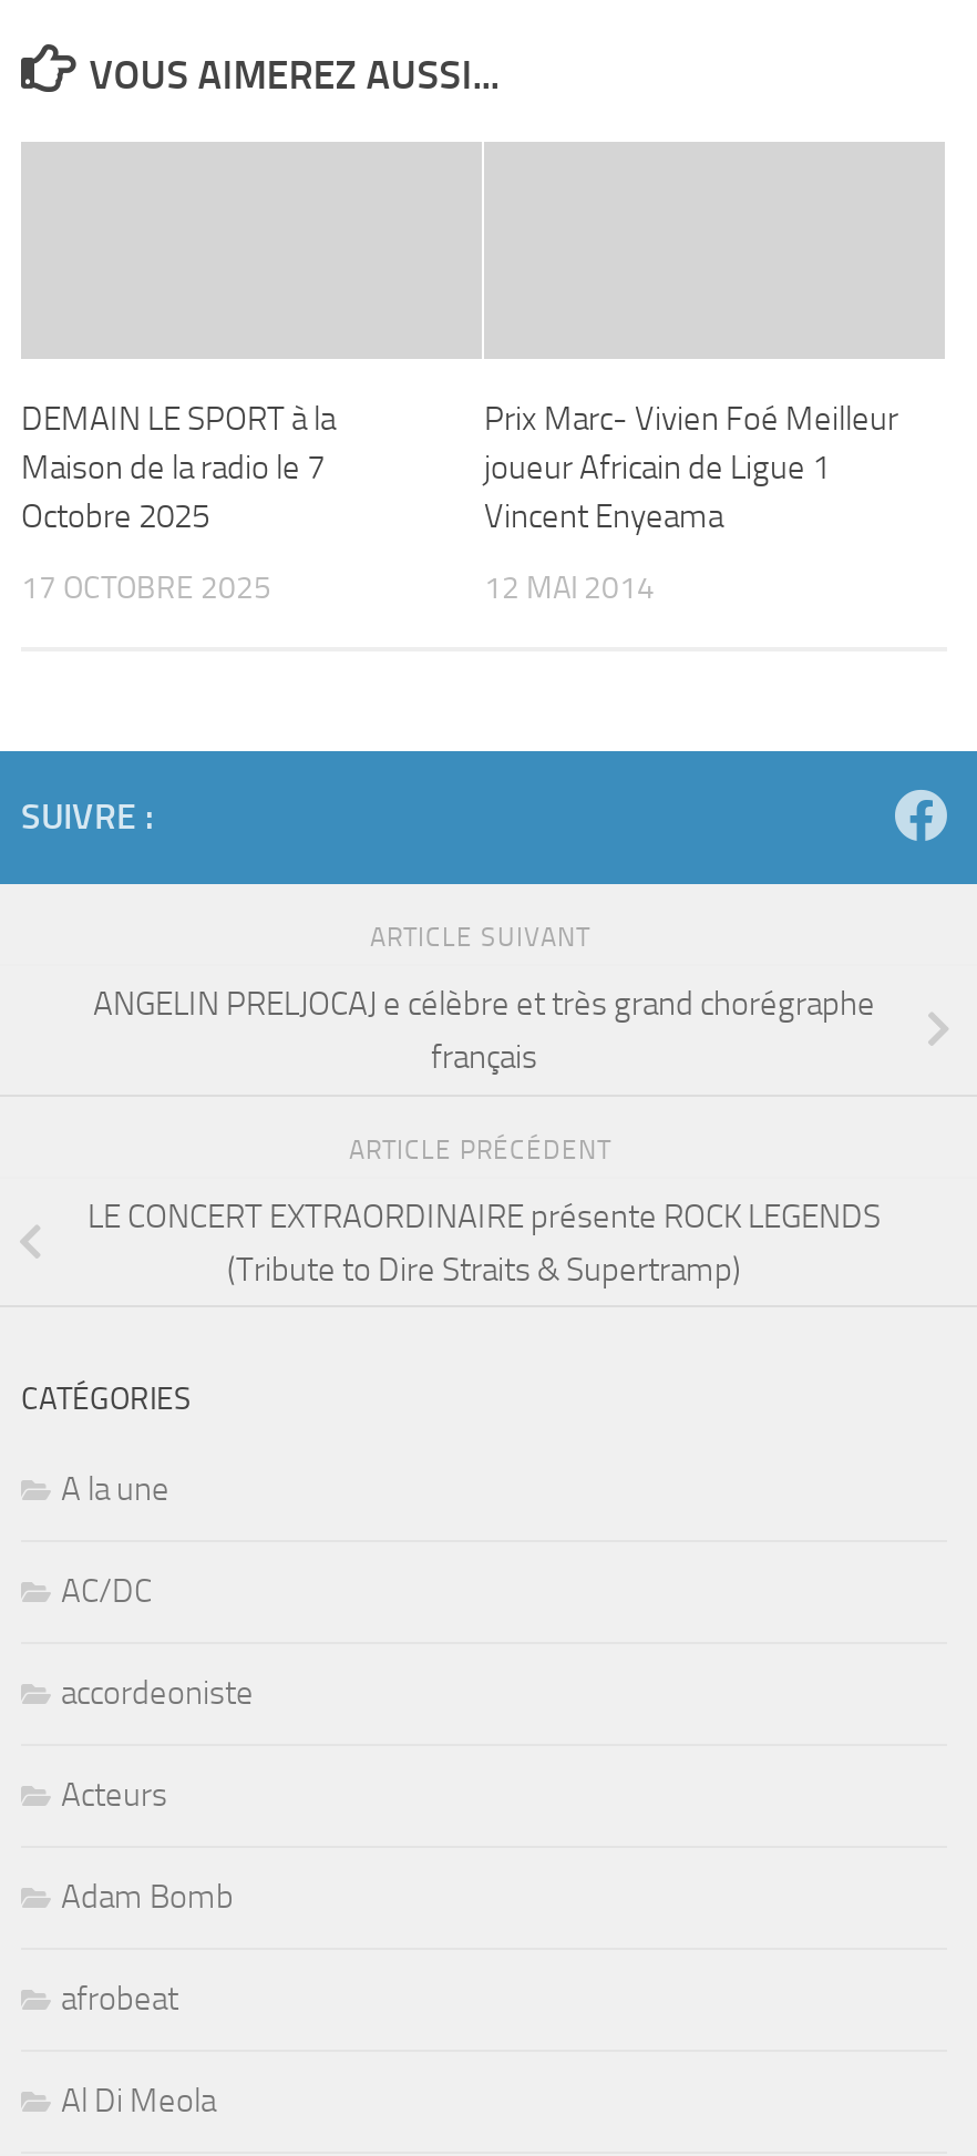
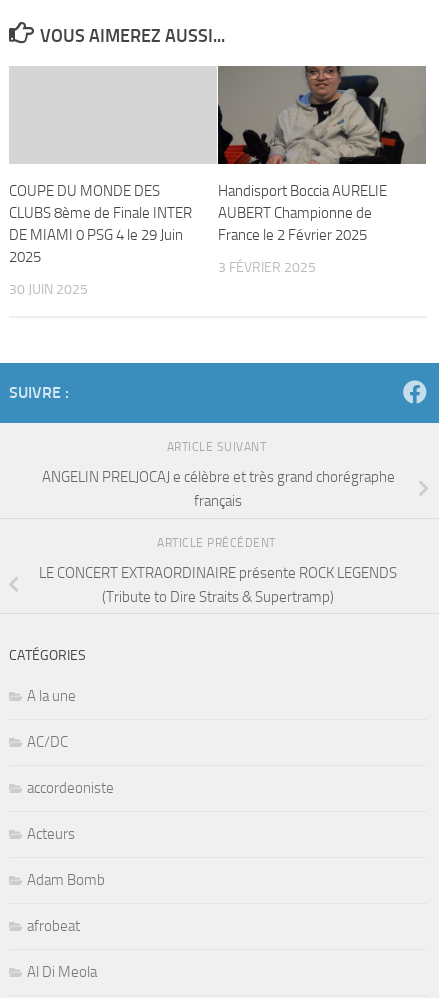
+ [image]

- DEMAIN LE SPORT à la
- Maison de la radio le 7
- Octobre 2025
+ COUPE DU MONDE DES
+ CLUBS 8ème de Finale INTER
+ DE MIAMI 0 PSG 4 le 29 Juin
+ 2025

- Prix Marc- Vivien Foé Meilleur
- joueur Africain de Ligue 1
- Vincent Enyeama
+ Handisport Boccia AURELIE
+ AUBERT Championne de
+ France le 2 Février 2025

- 17 OCTOBRE 2025
+ 30 JUIN 2025

- 12 MAI 2014
+ 3 FÉVRIER 2025
